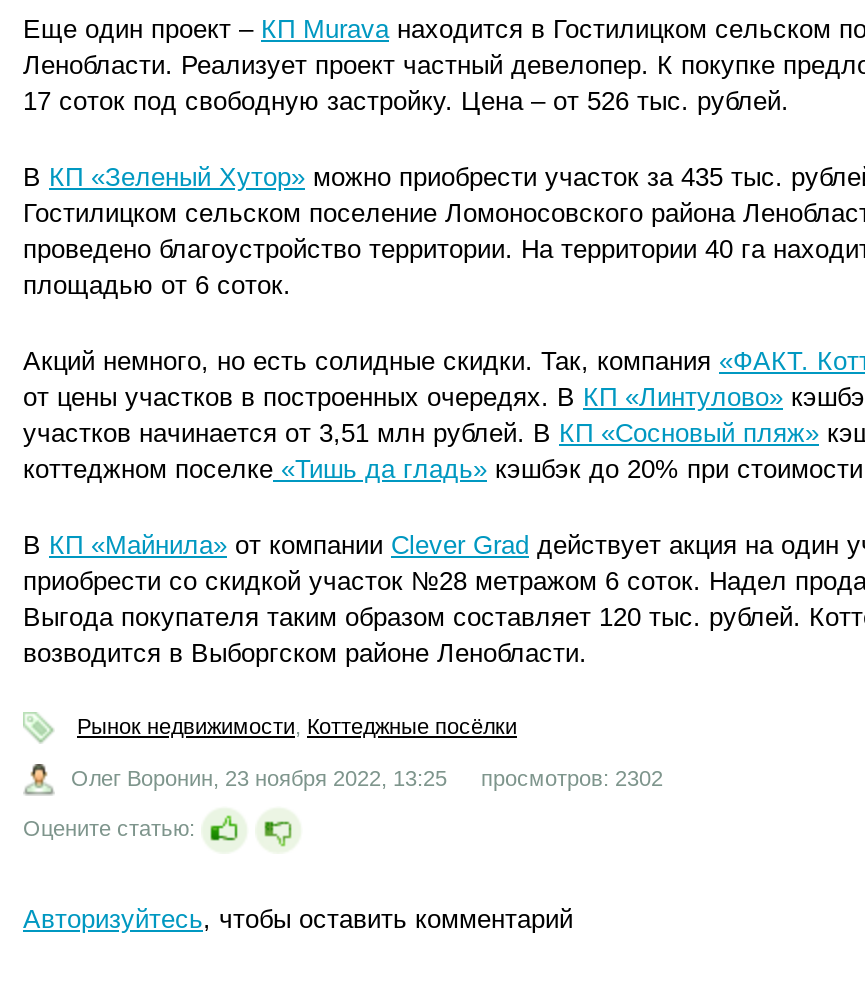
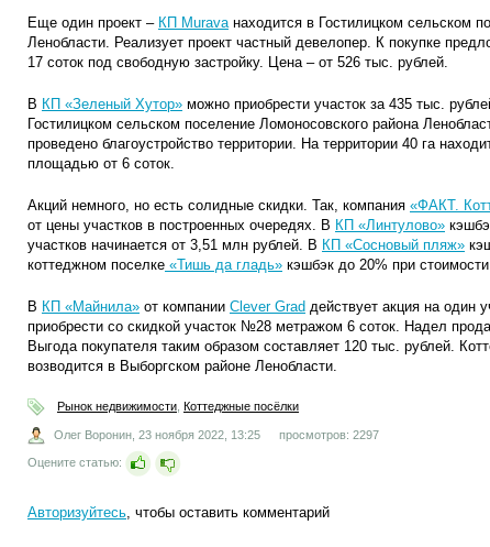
- Олег Воронин, 23 ноября 2022, 13:25 просмотров: 2302
+ Олег Воронин, 23 ноября 2022, 13:25 просмотров: 2297
